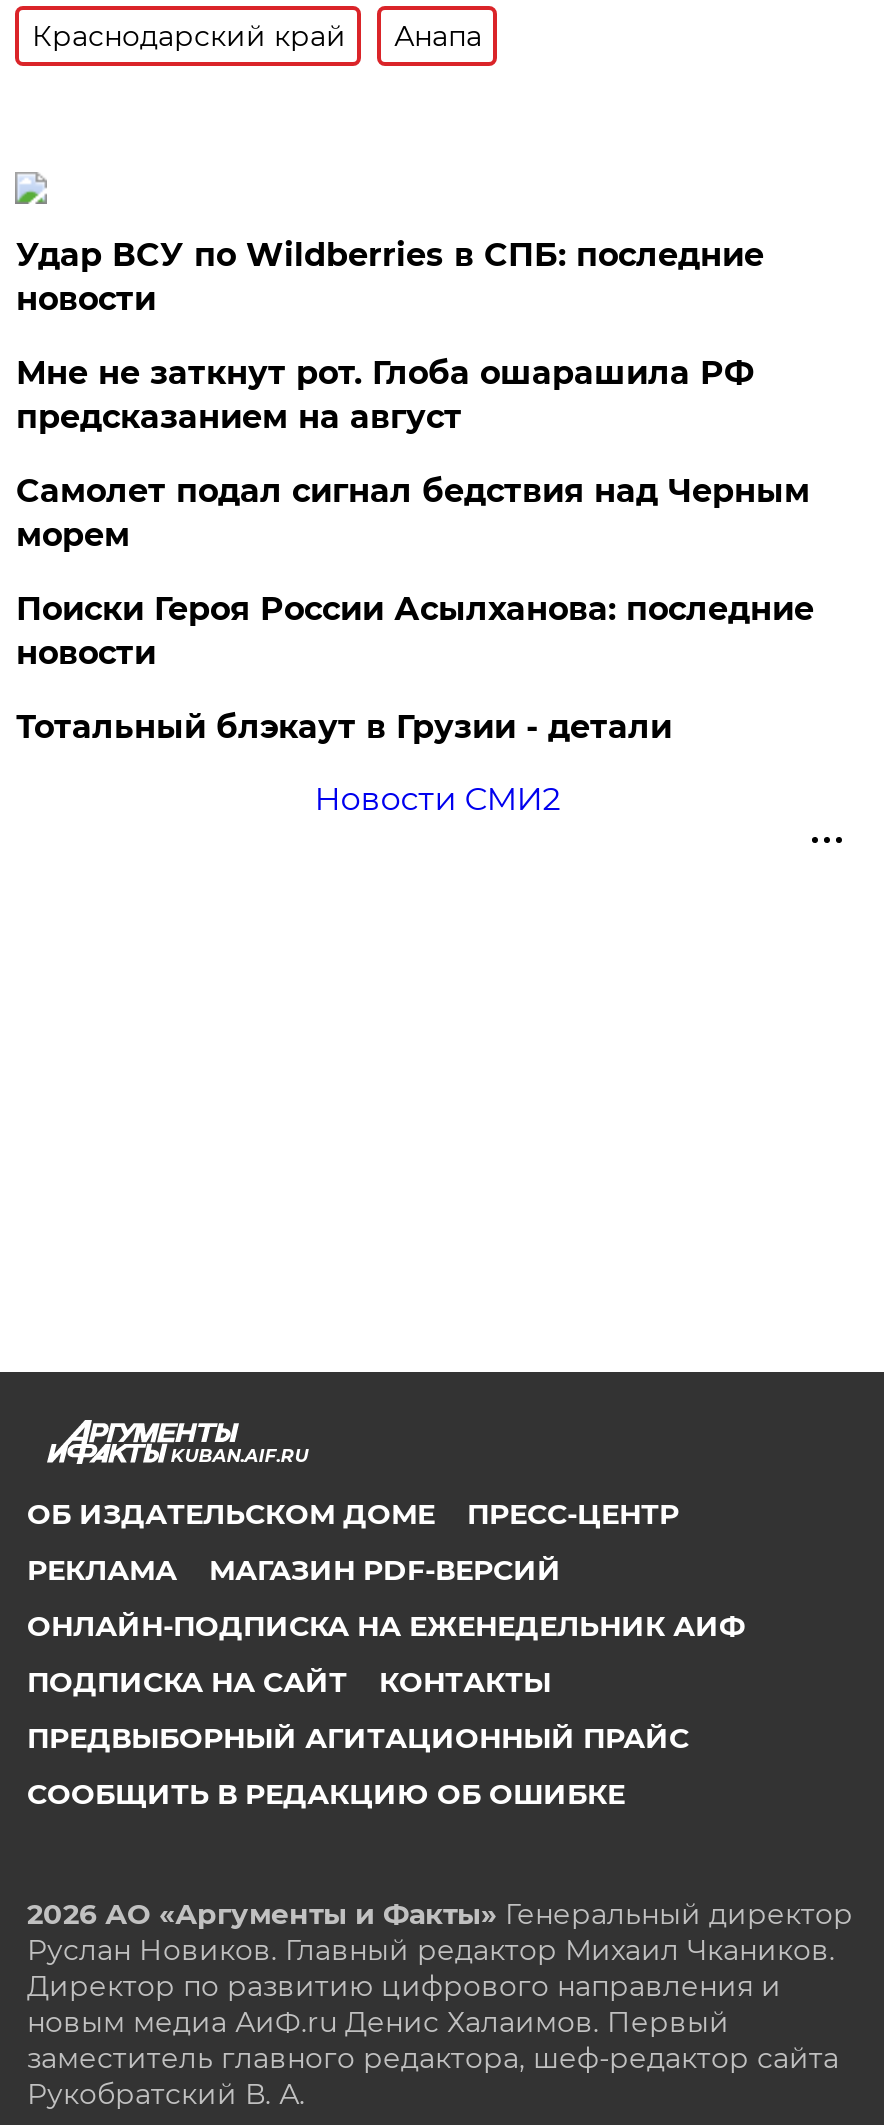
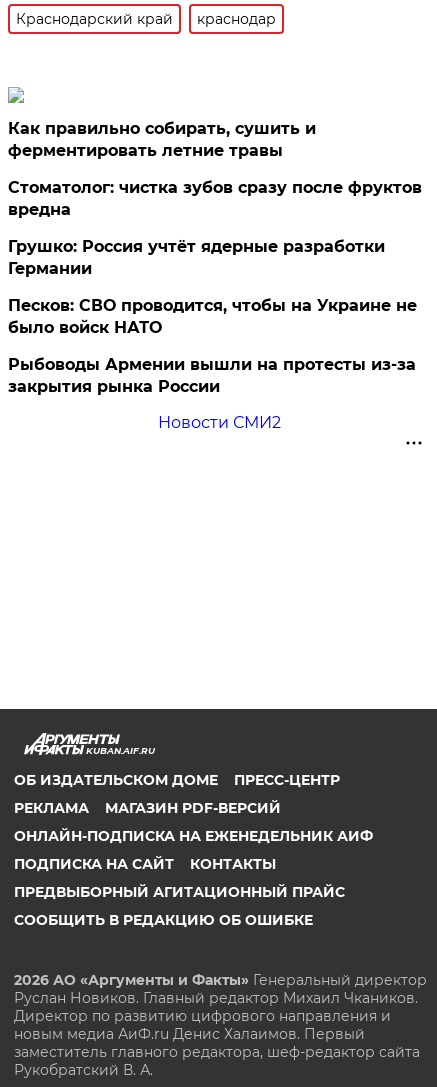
- Анапа
+ краснодар

- Удар ВСУ по Wildberries в СПБ: последние
- новости
+ Как правильно собирать, сушить и
+ ферментировать летние травы

- Мне не заткнут рот. Глоба ошарашила РФ
- предсказанием на август
+ Стоматолог: чистка зубов сразу после фруктов
+ вредна

- Самолет подал сигнал бедствия над Черным
- морем
+ Грушко: Россия учтёт ядерные разработки
+ Германии

- Поиски Героя России Асылханова: последние
- новости
+ Песков: СВО проводится, чтобы на Украине не
+ было войск НАТО

- Тотальный блэкаут в Грузии - детали
+ Рыбоводы Армении вышли на протесты из-за
+ закрытия рынка России
